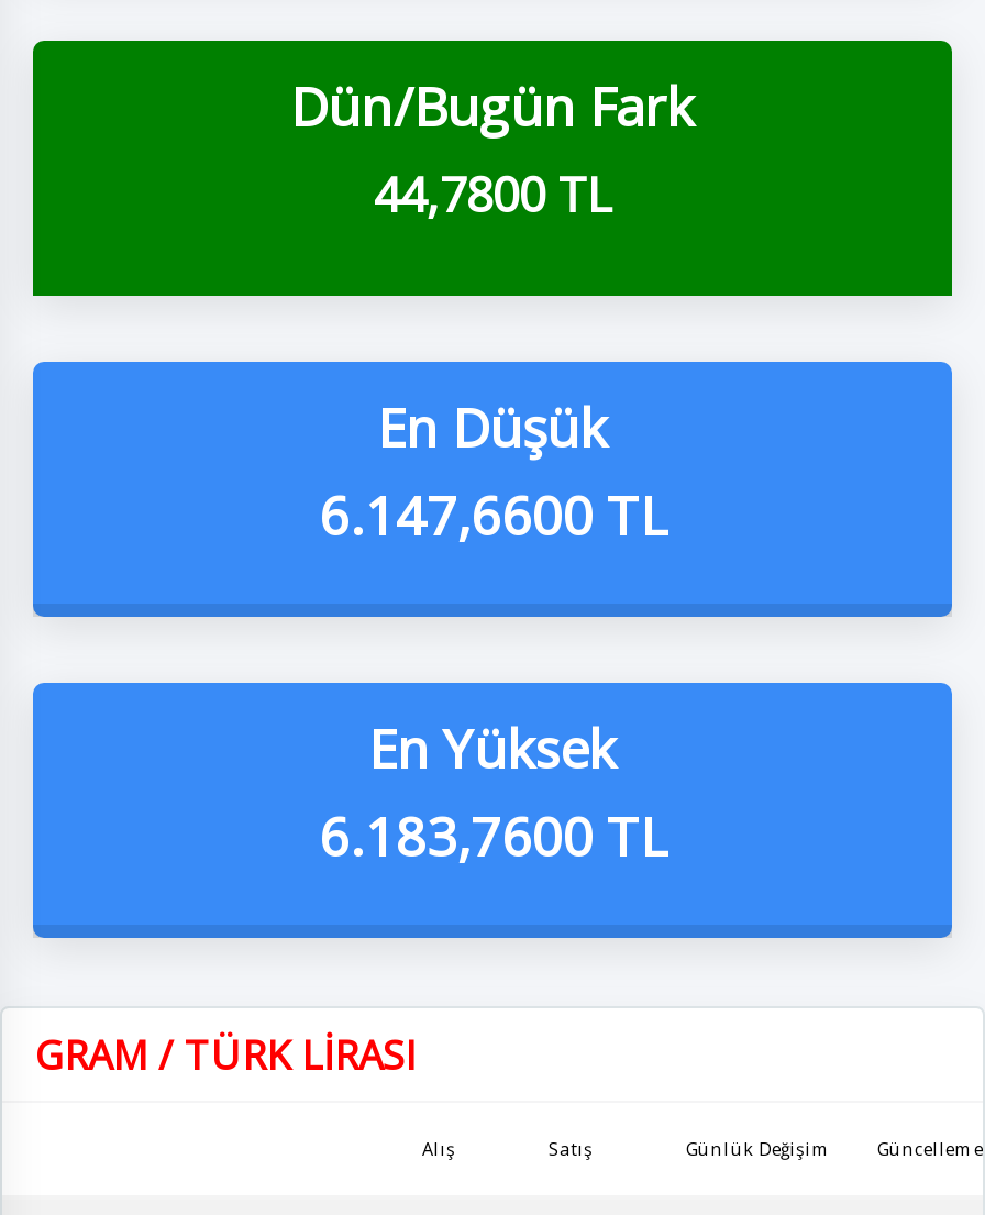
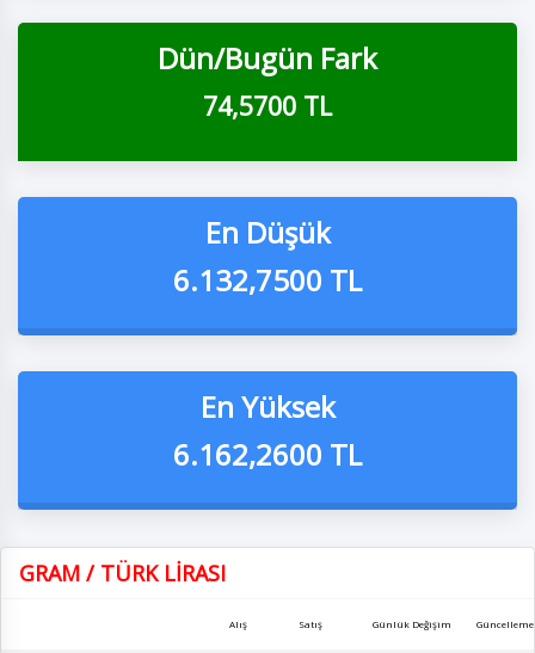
- 44,7800 TL
+ 74,5700 TL

- 6.147,6600 TL
+ 6.132,7500 TL

- 6.183,7600 TL
+ 6.162,2600 TL
